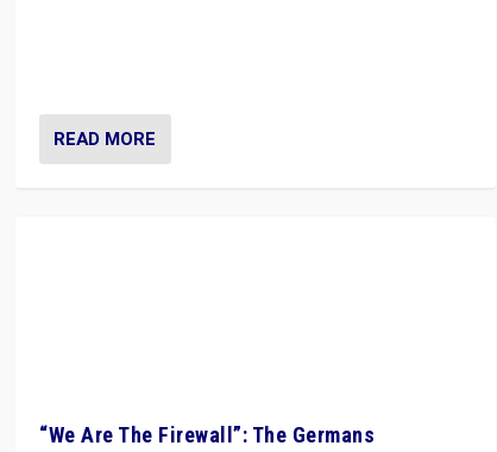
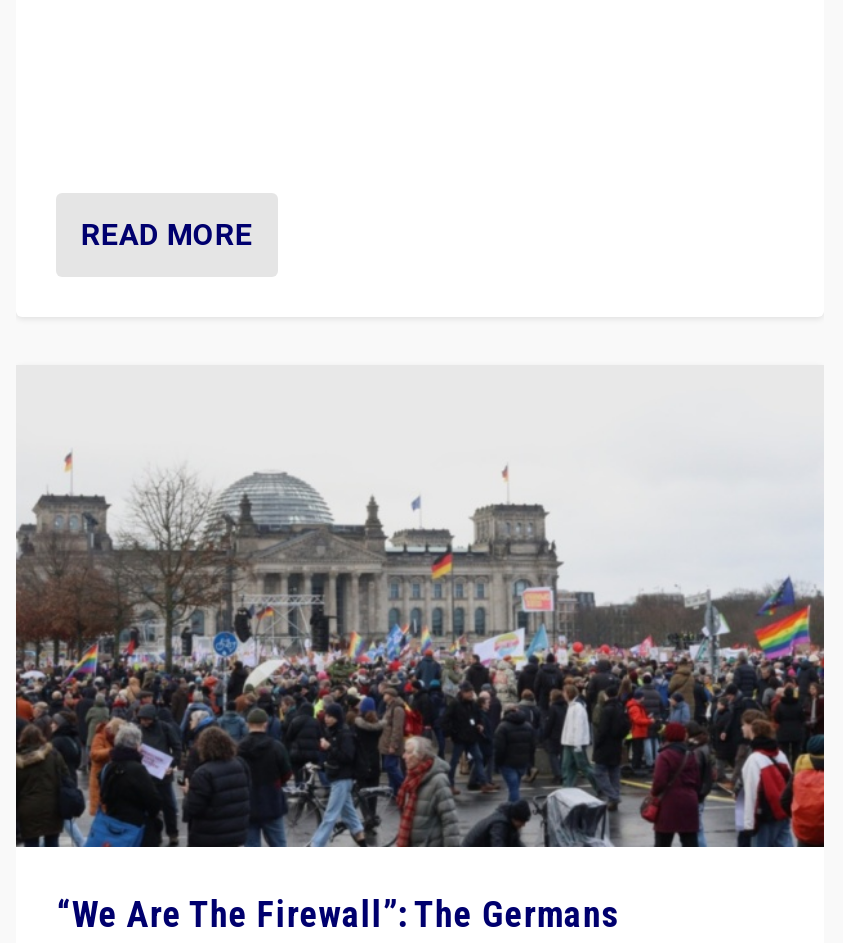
+ [image]
